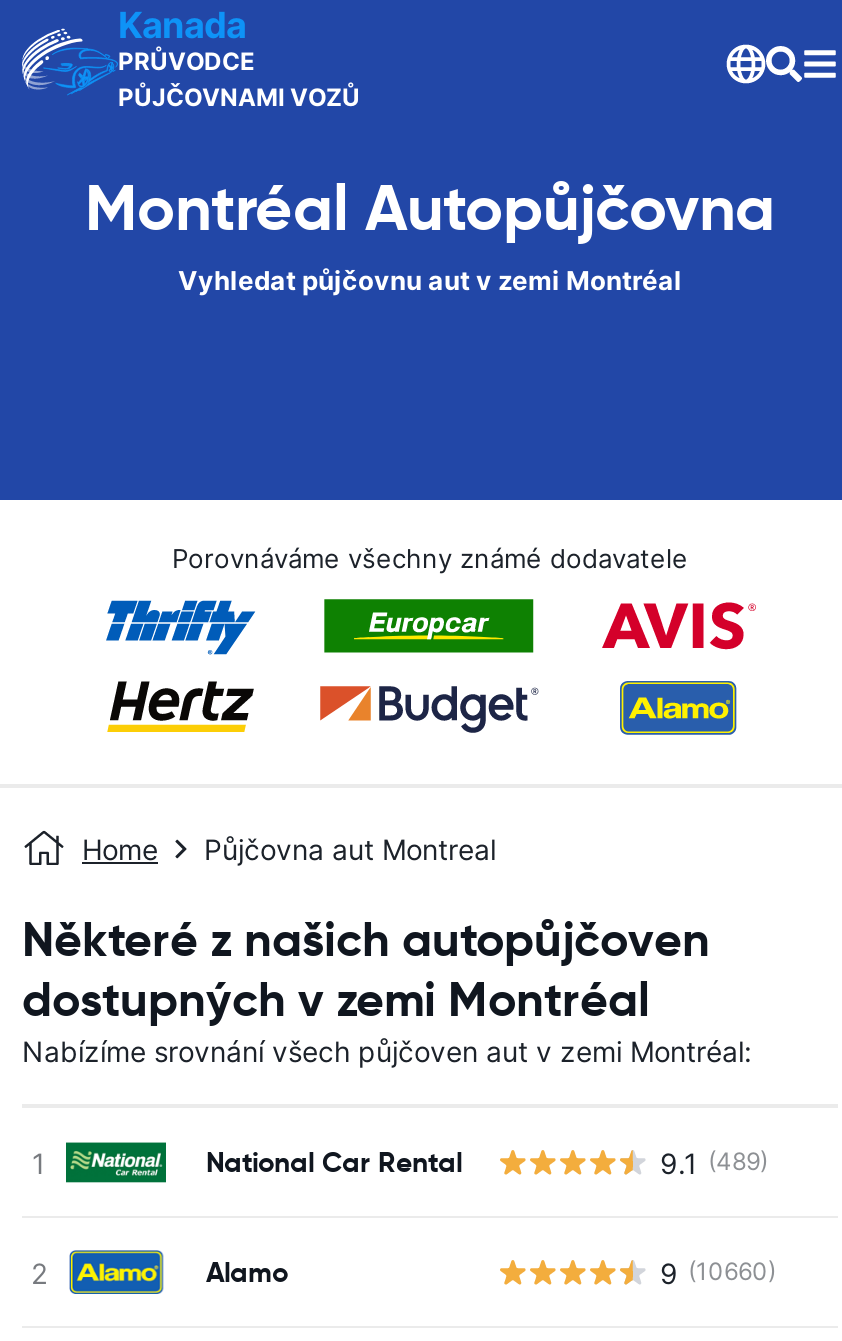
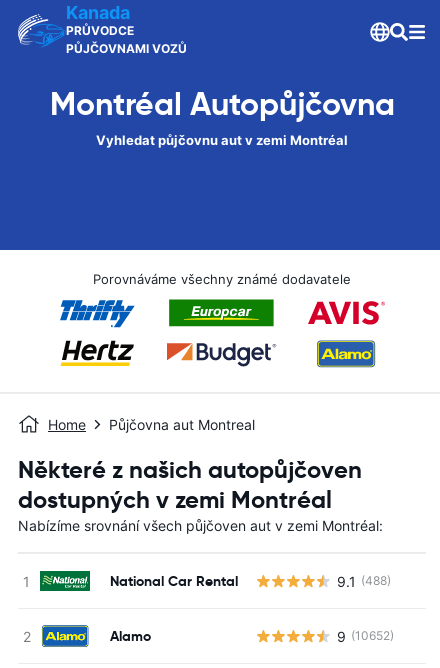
- 9.1 (489)
+ 9.1 (488)

- 9 (10660)
+ 9 (10652)
